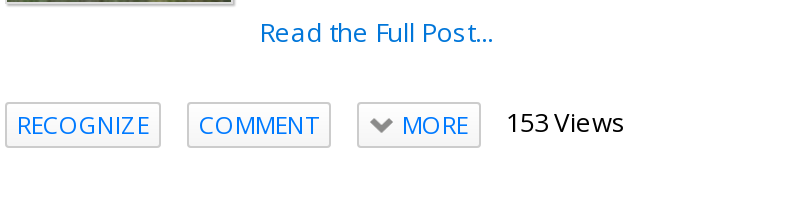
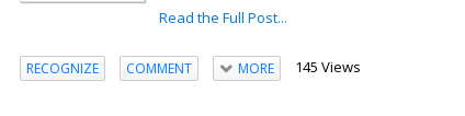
- MORE 153 Views
+ MORE 145 Views
